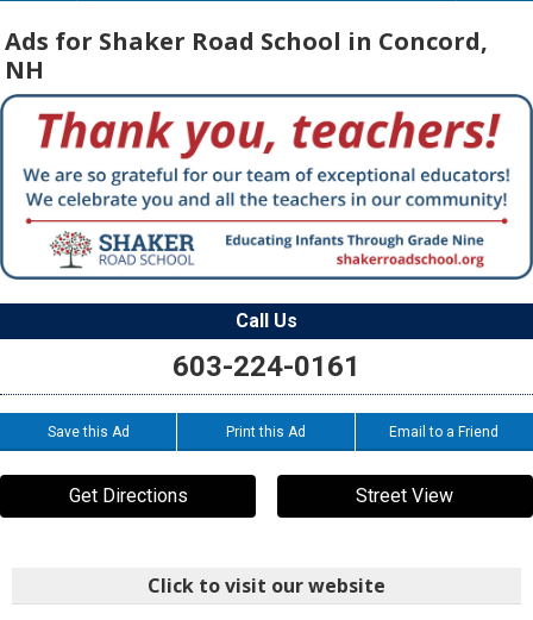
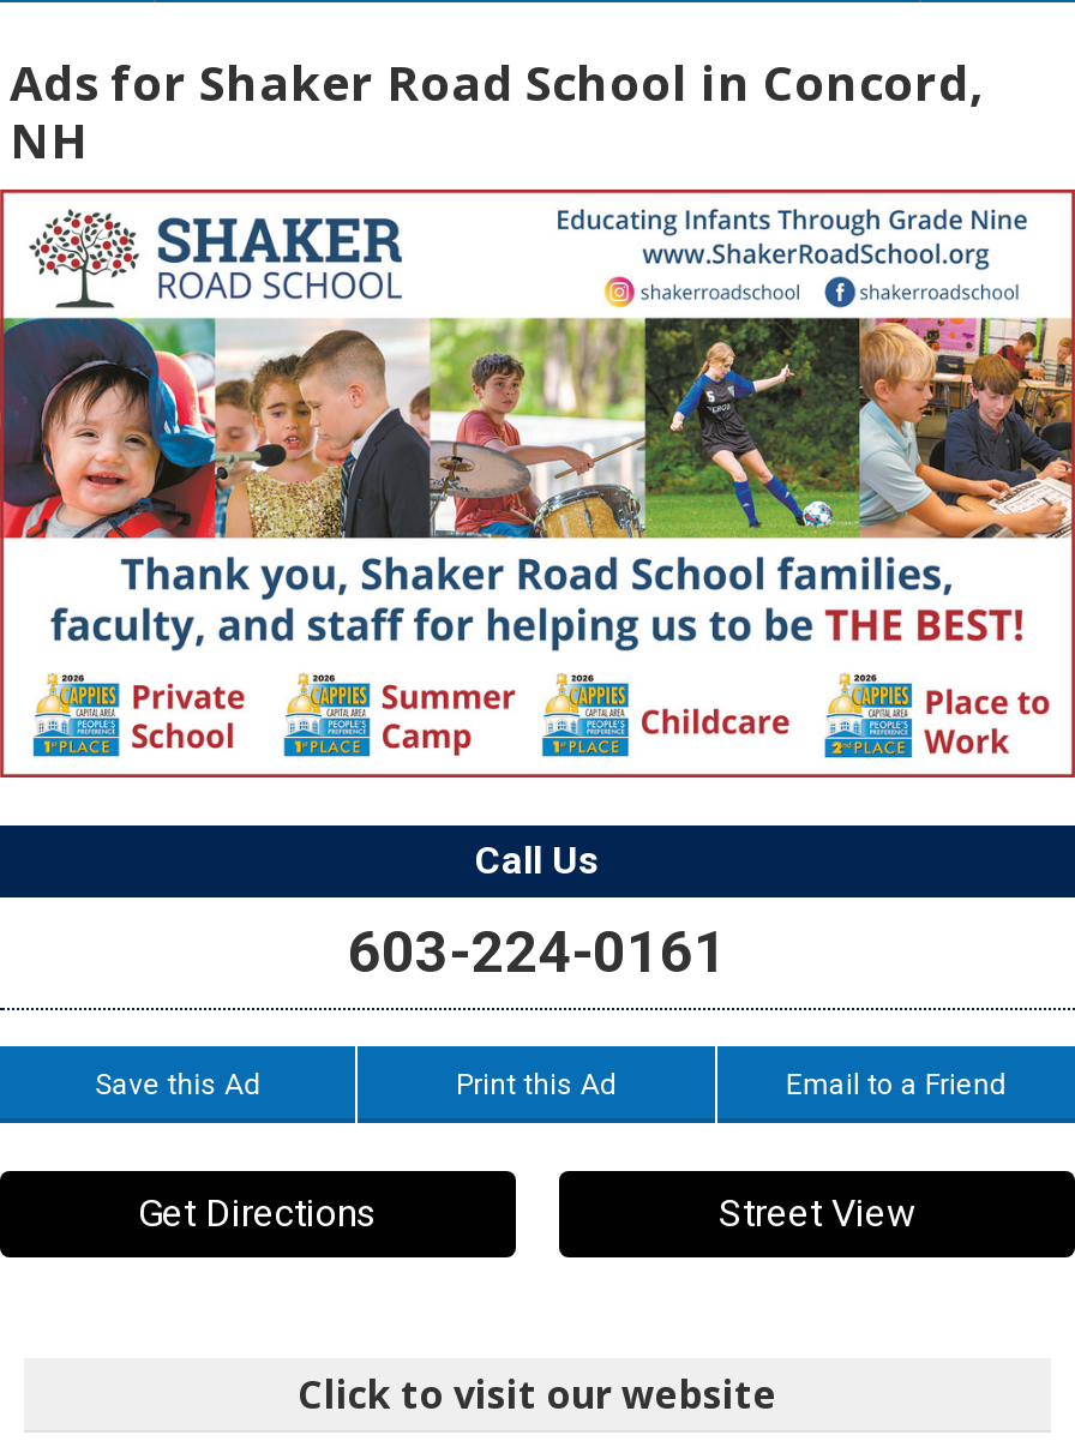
- [image]
+ [image]
